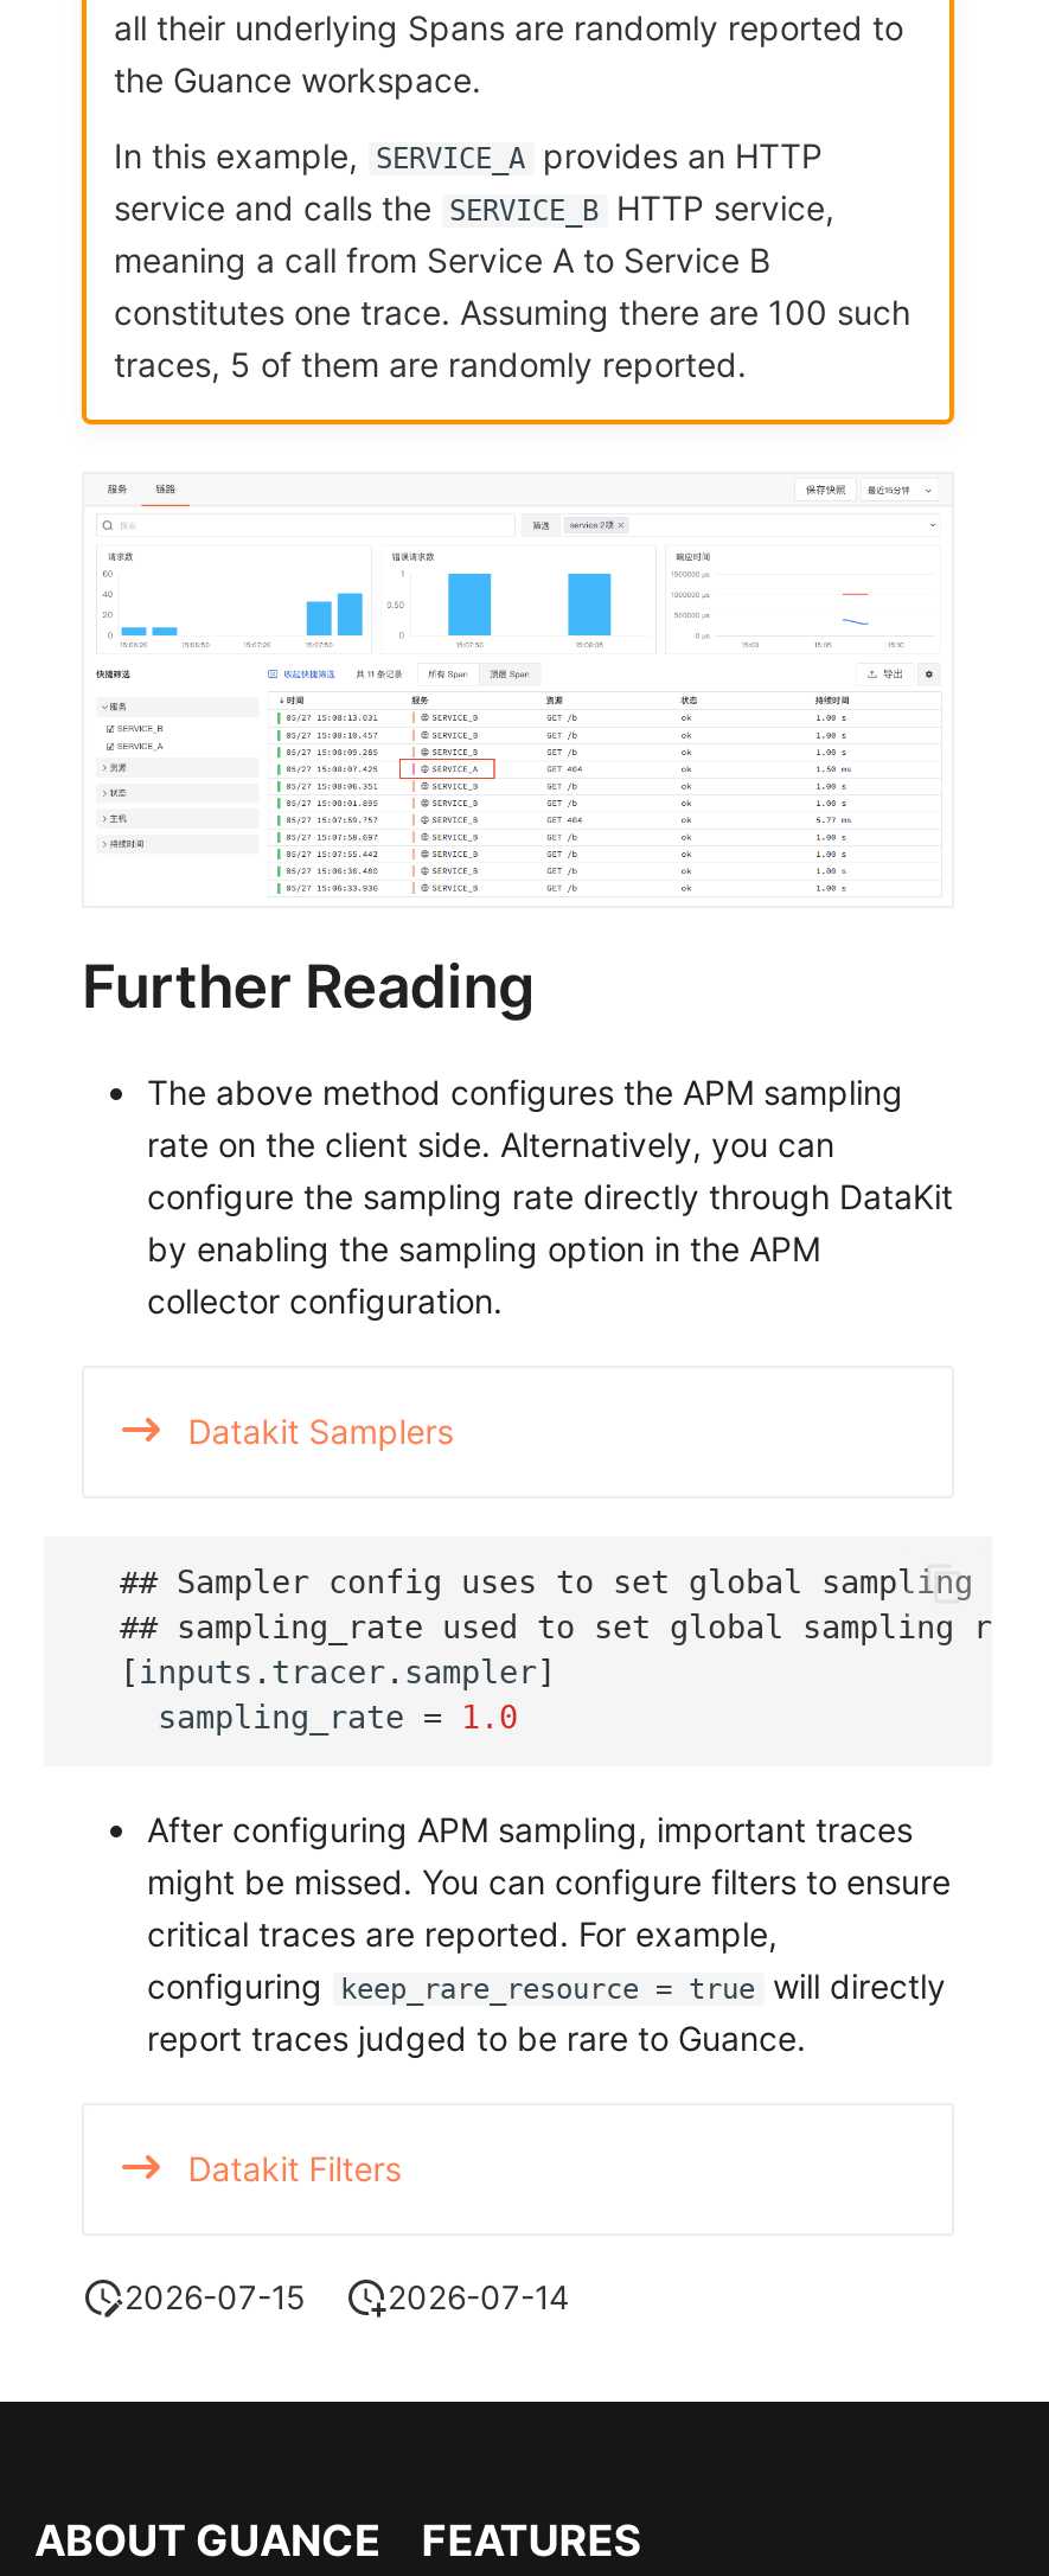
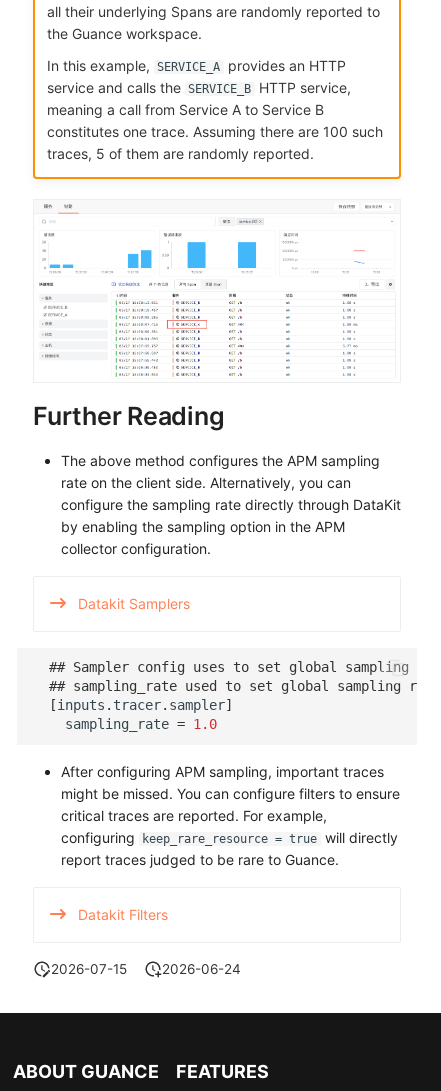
- 2026-07-14
+ 2026-06-24
